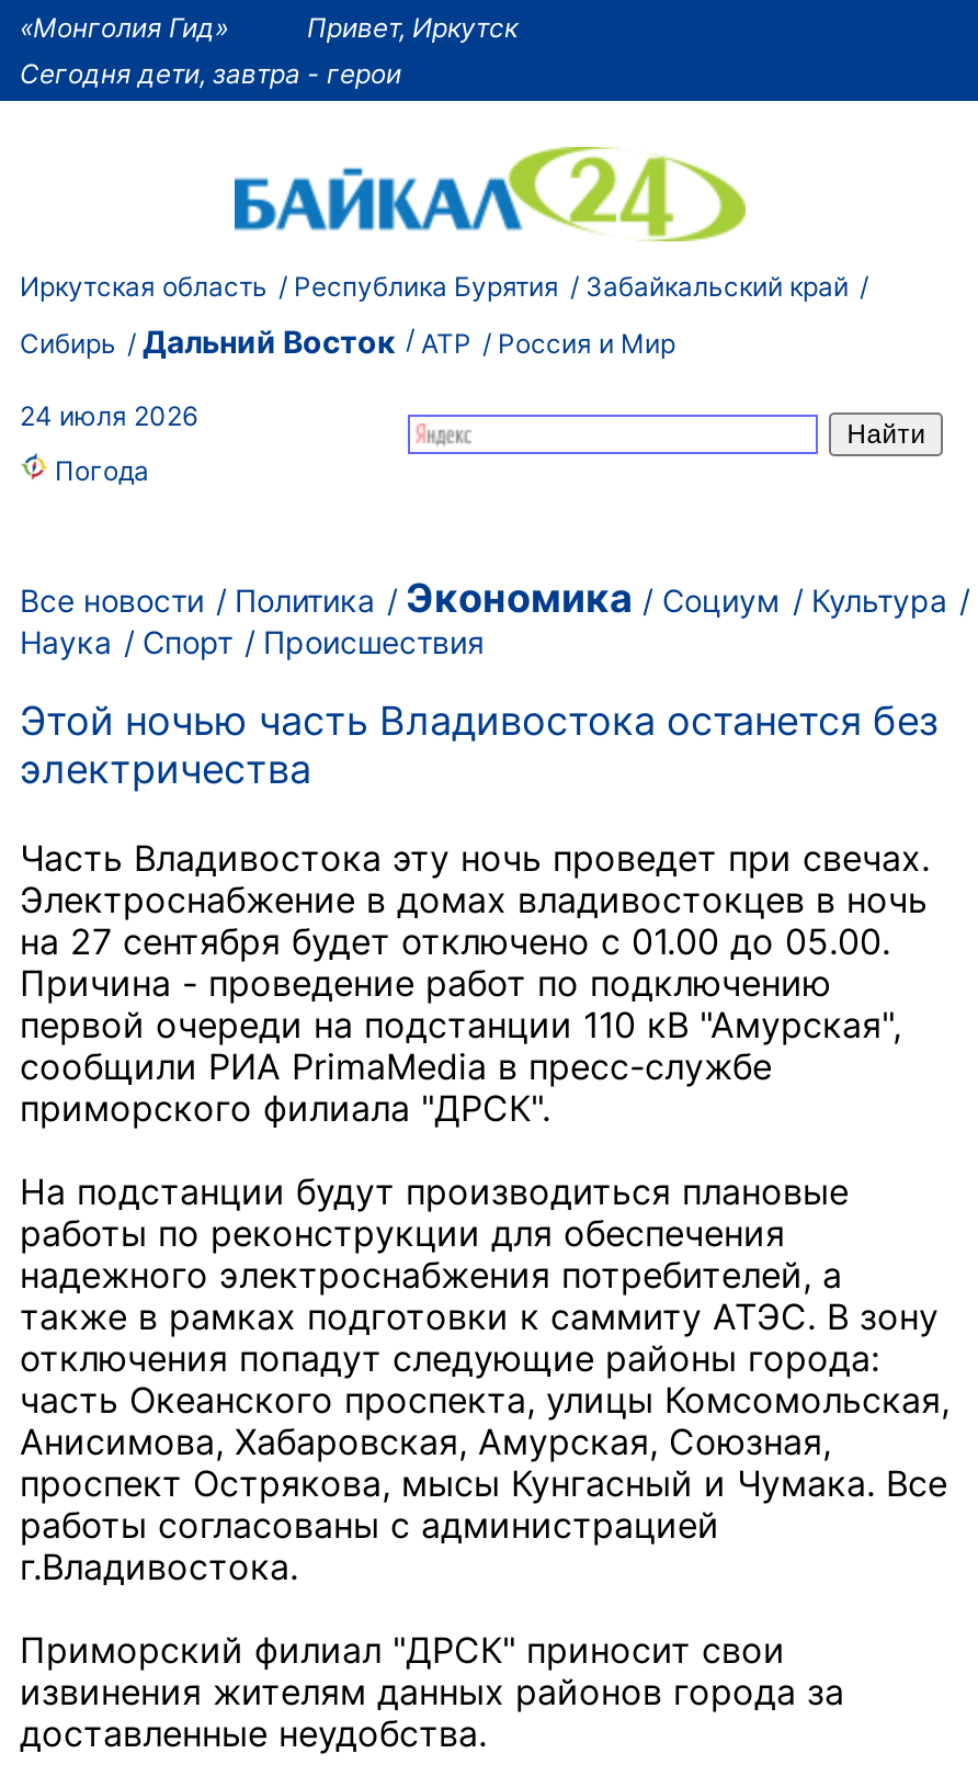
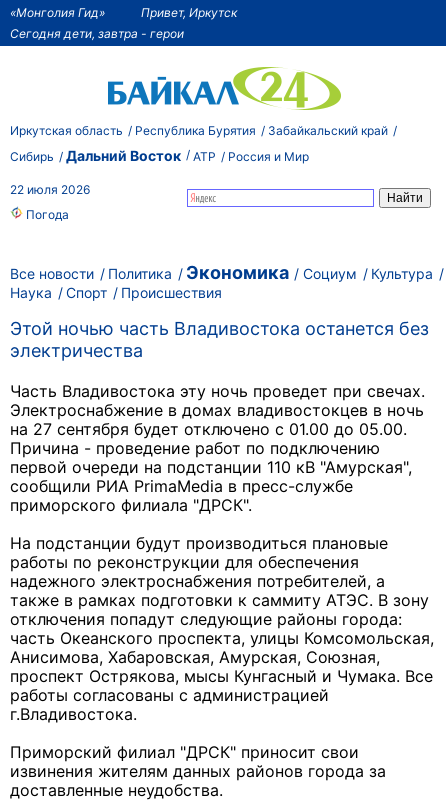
- 24 июля 2026
+ 22 июля 2026
